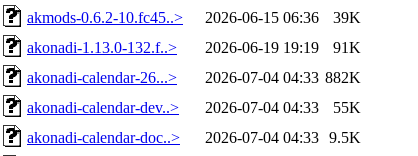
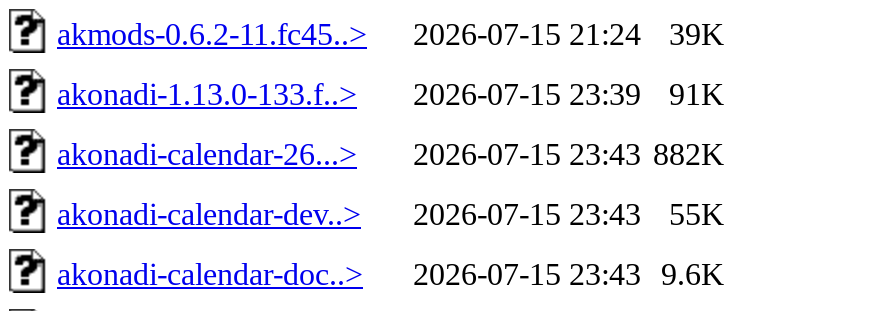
- akmods-0.6.2-10.fc45..>
- 2026-06-15 06:36
+ akmods-0.6.2-11.fc45..>
+ 2026-07-15 21:24

- akonadi-1.13.0-132.f..>
- 2026-06-19 19:19
+ akonadi-1.13.0-133.f..>
+ 2026-07-15 23:39

- akonadi-calendar-26...> 2026-07-04 04:33 882K
+ akonadi-calendar-26...> 2026-07-15 23:43 882K

- akonadi-calendar-dev..> 2026-07-04 04:33 55K
+ akonadi-calendar-dev..> 2026-07-15 23:43 55K

- akonadi-calendar-doc..> 2026-07-04 04:33 9.5K
+ akonadi-calendar-doc..> 2026-07-15 23:43 9.6K
